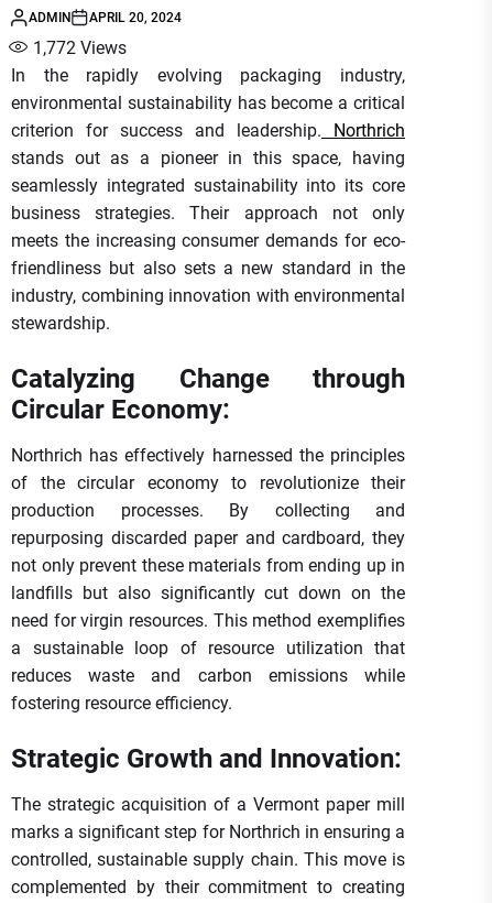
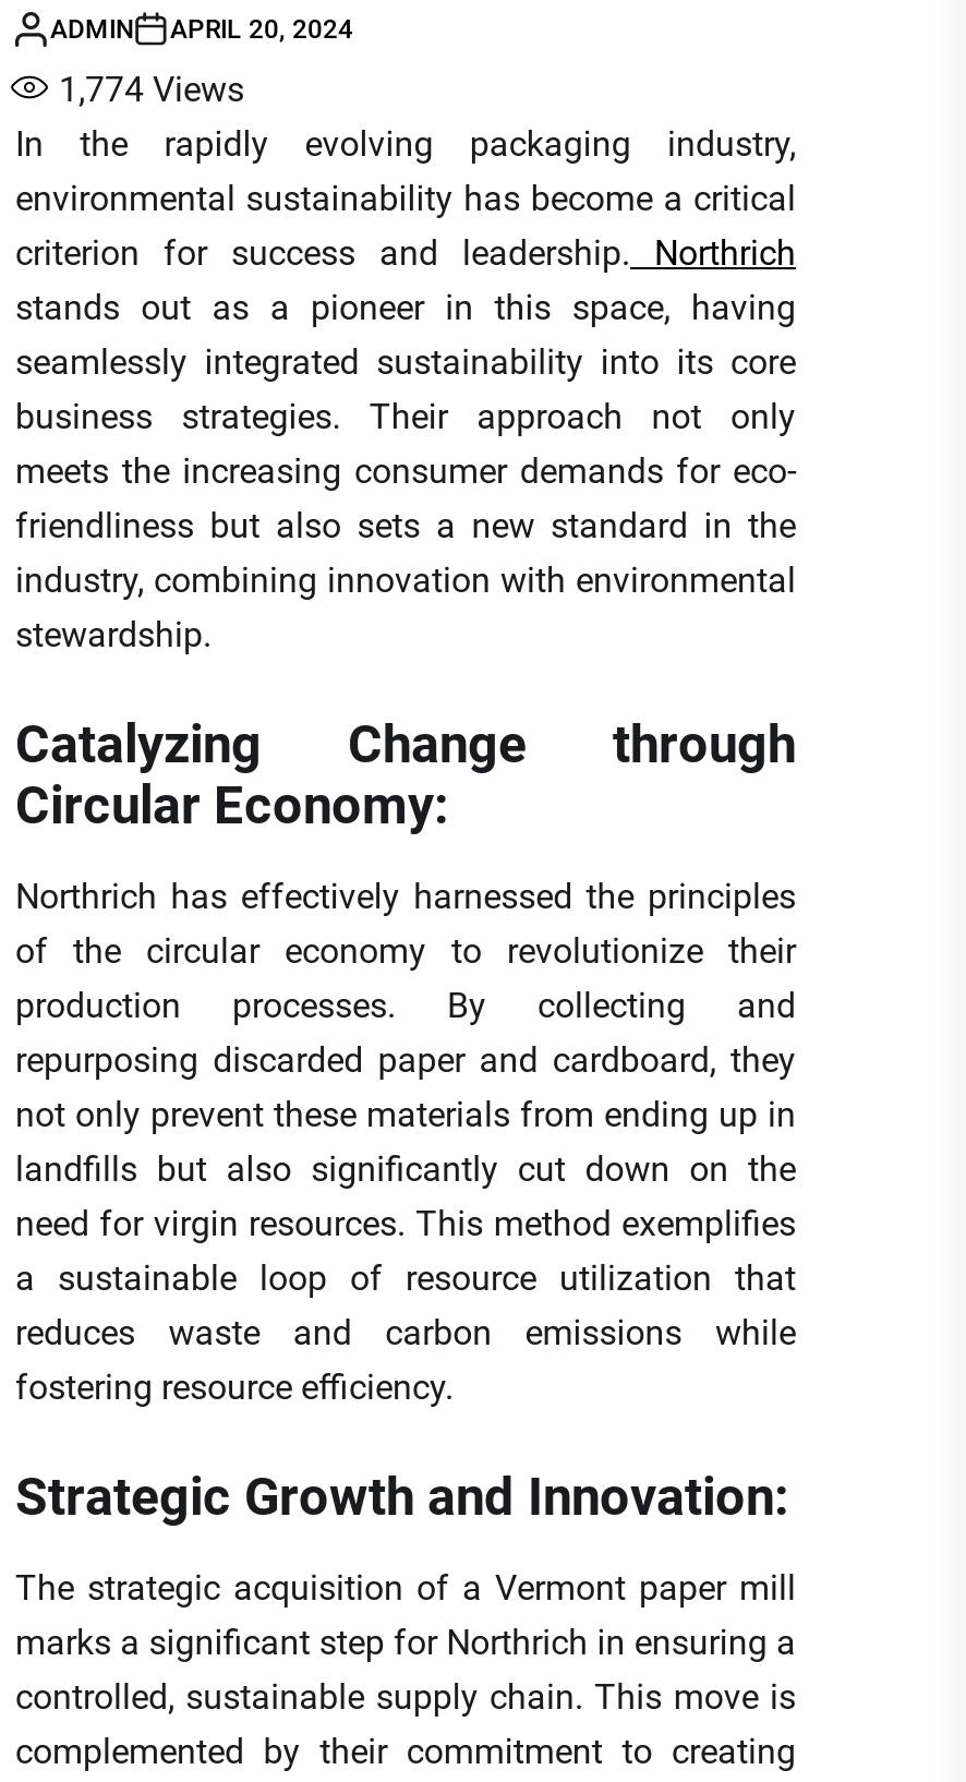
- 1,772 Views
+ 1,774 Views
